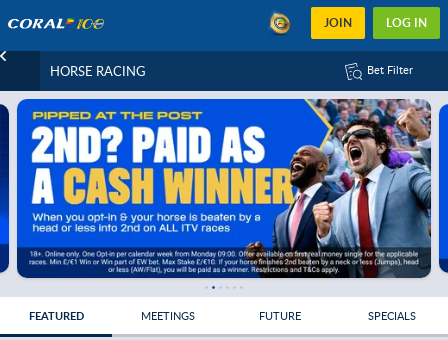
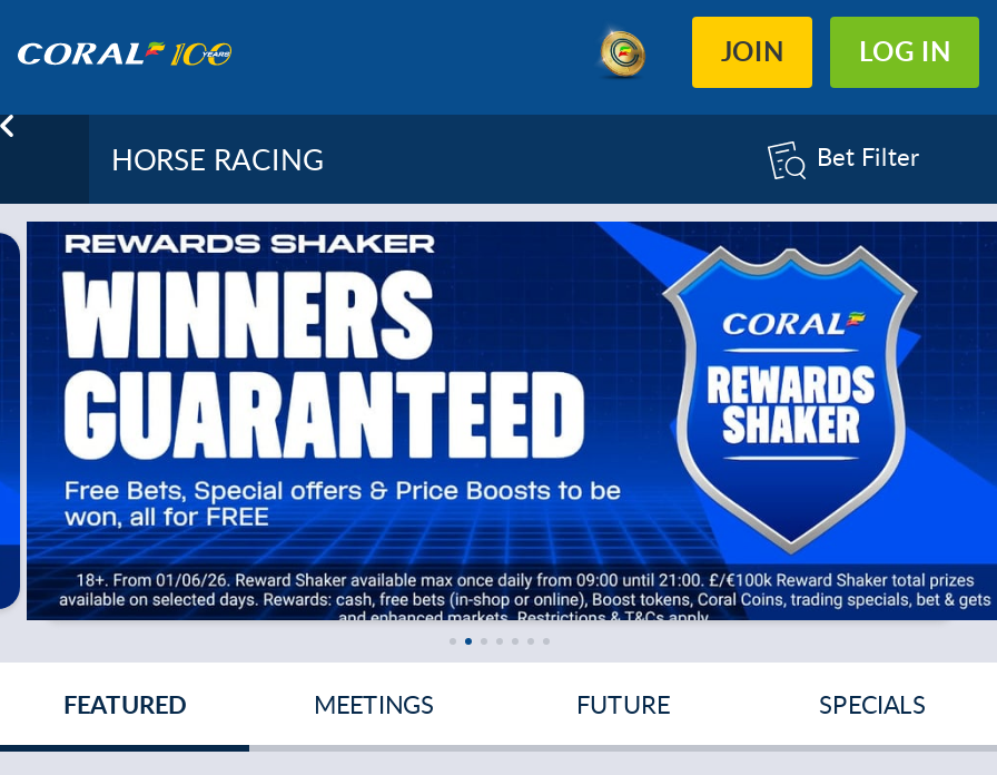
- [image]
+ [image]
